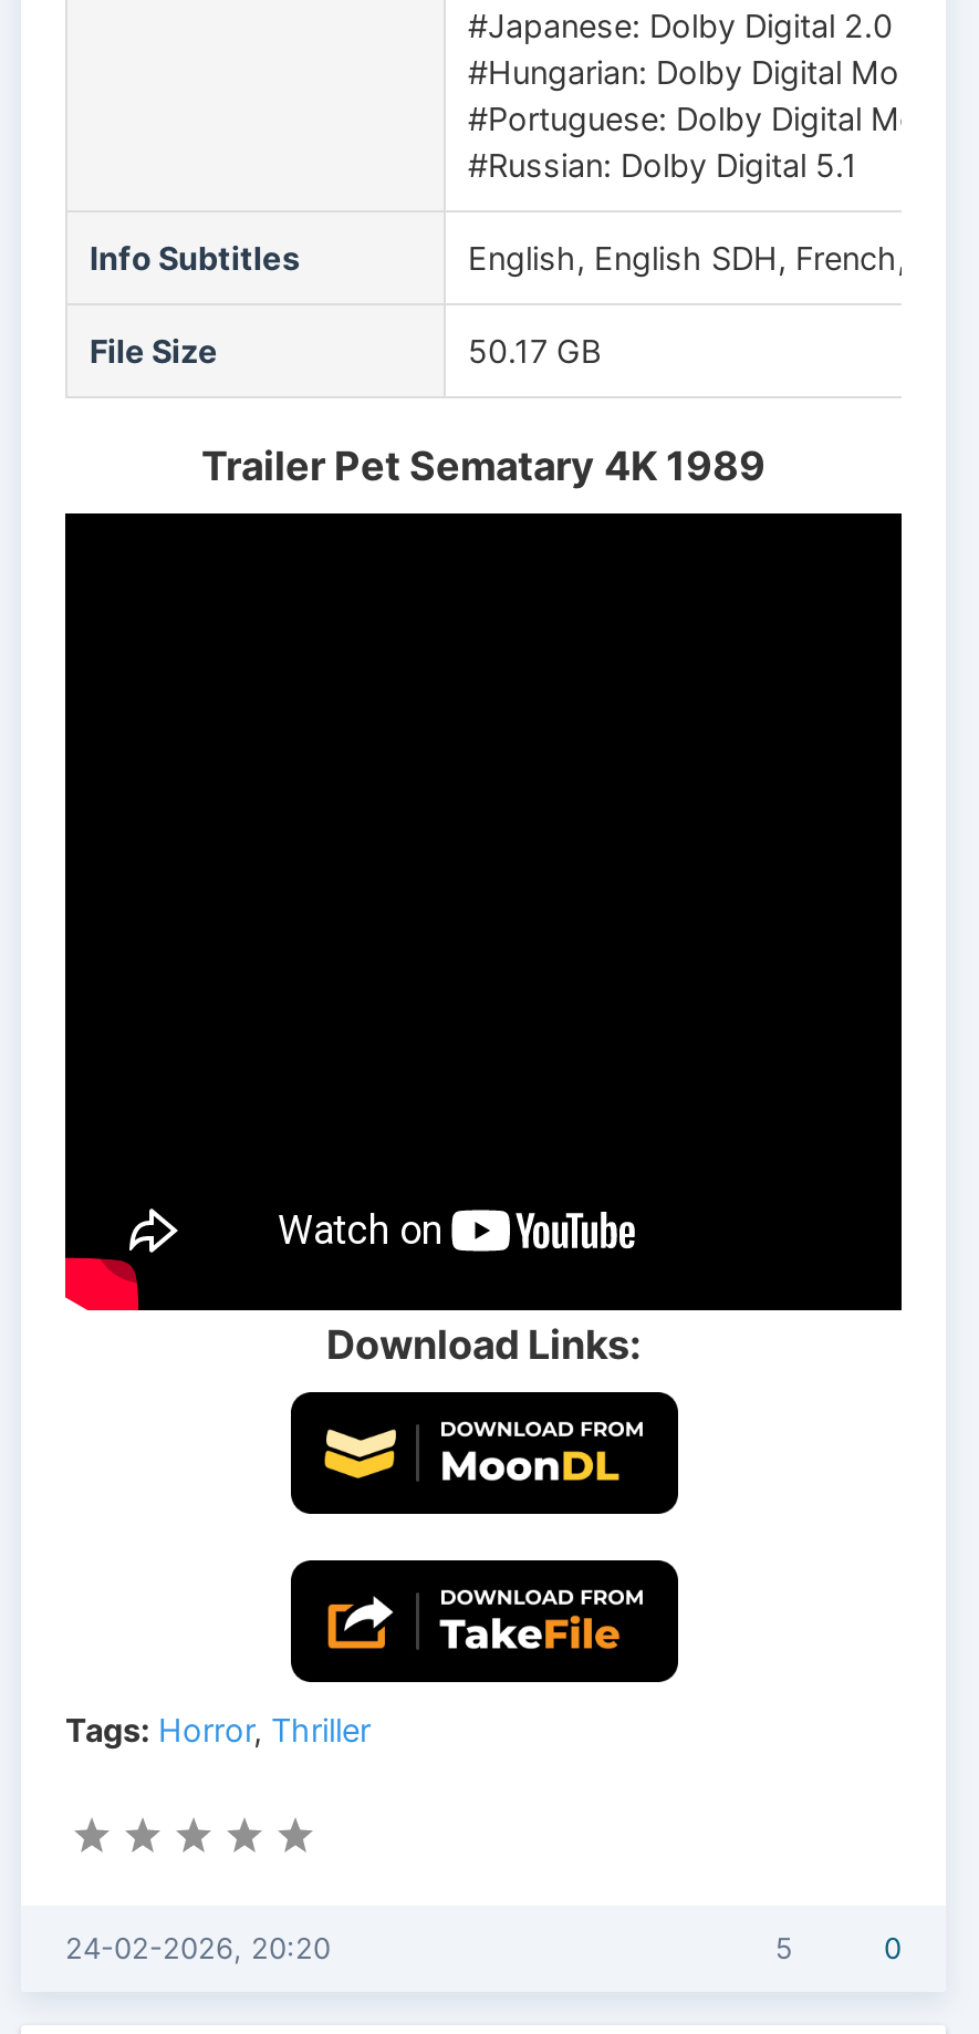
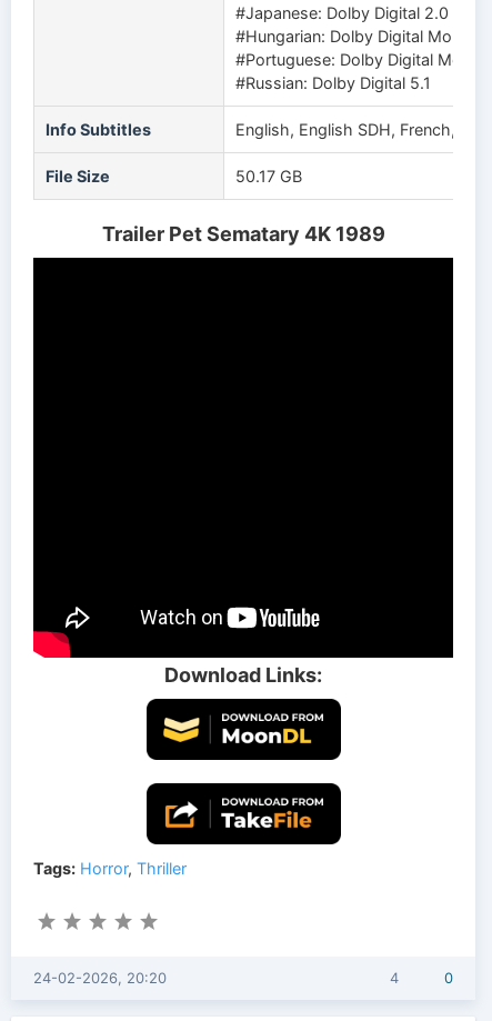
- 5
+ 4
